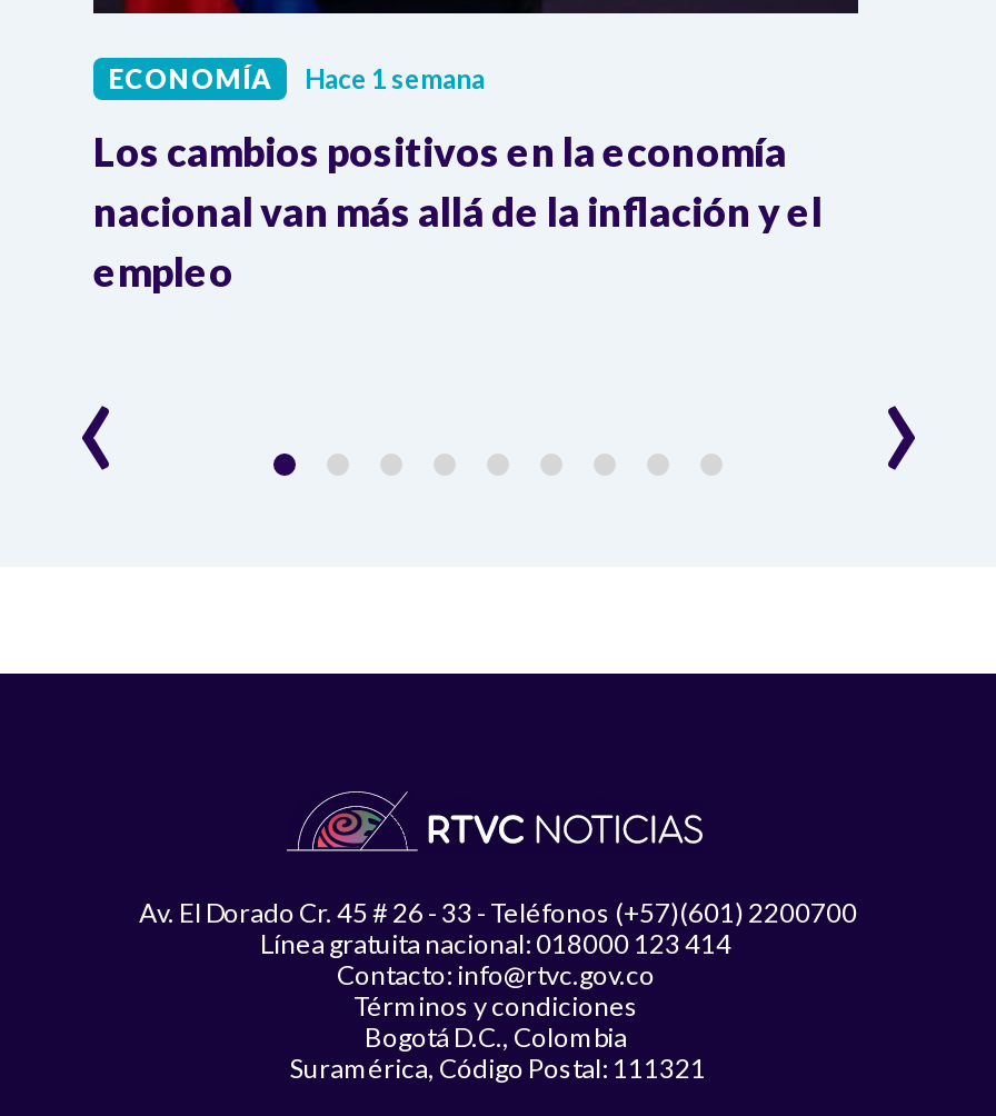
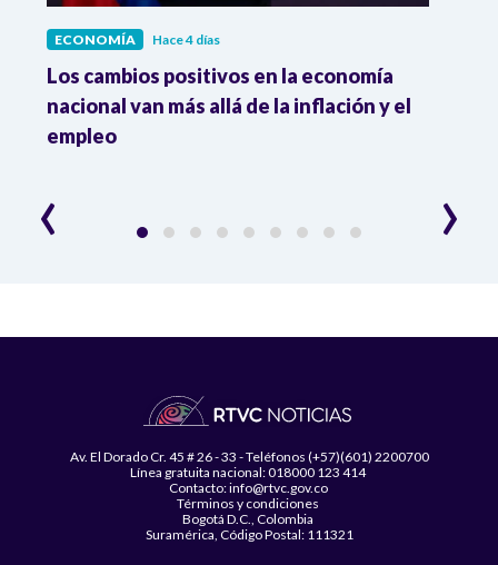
- ECONOMÍA Hace 1 semana
+ ECONOMÍA Hace 4 días
